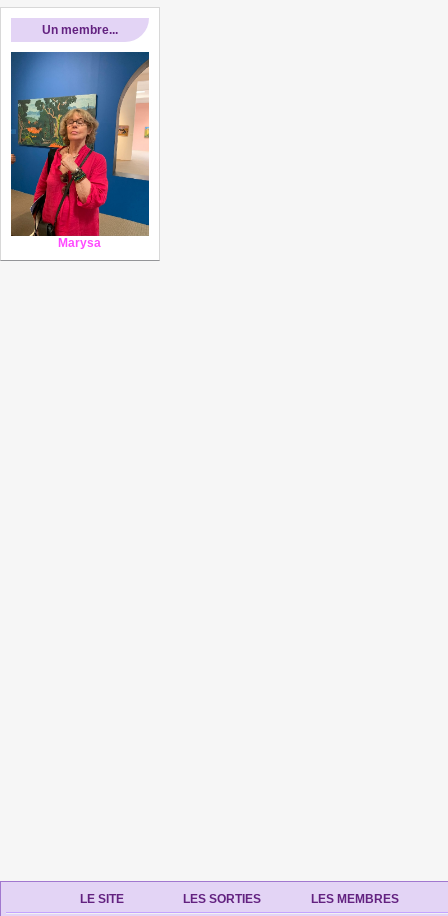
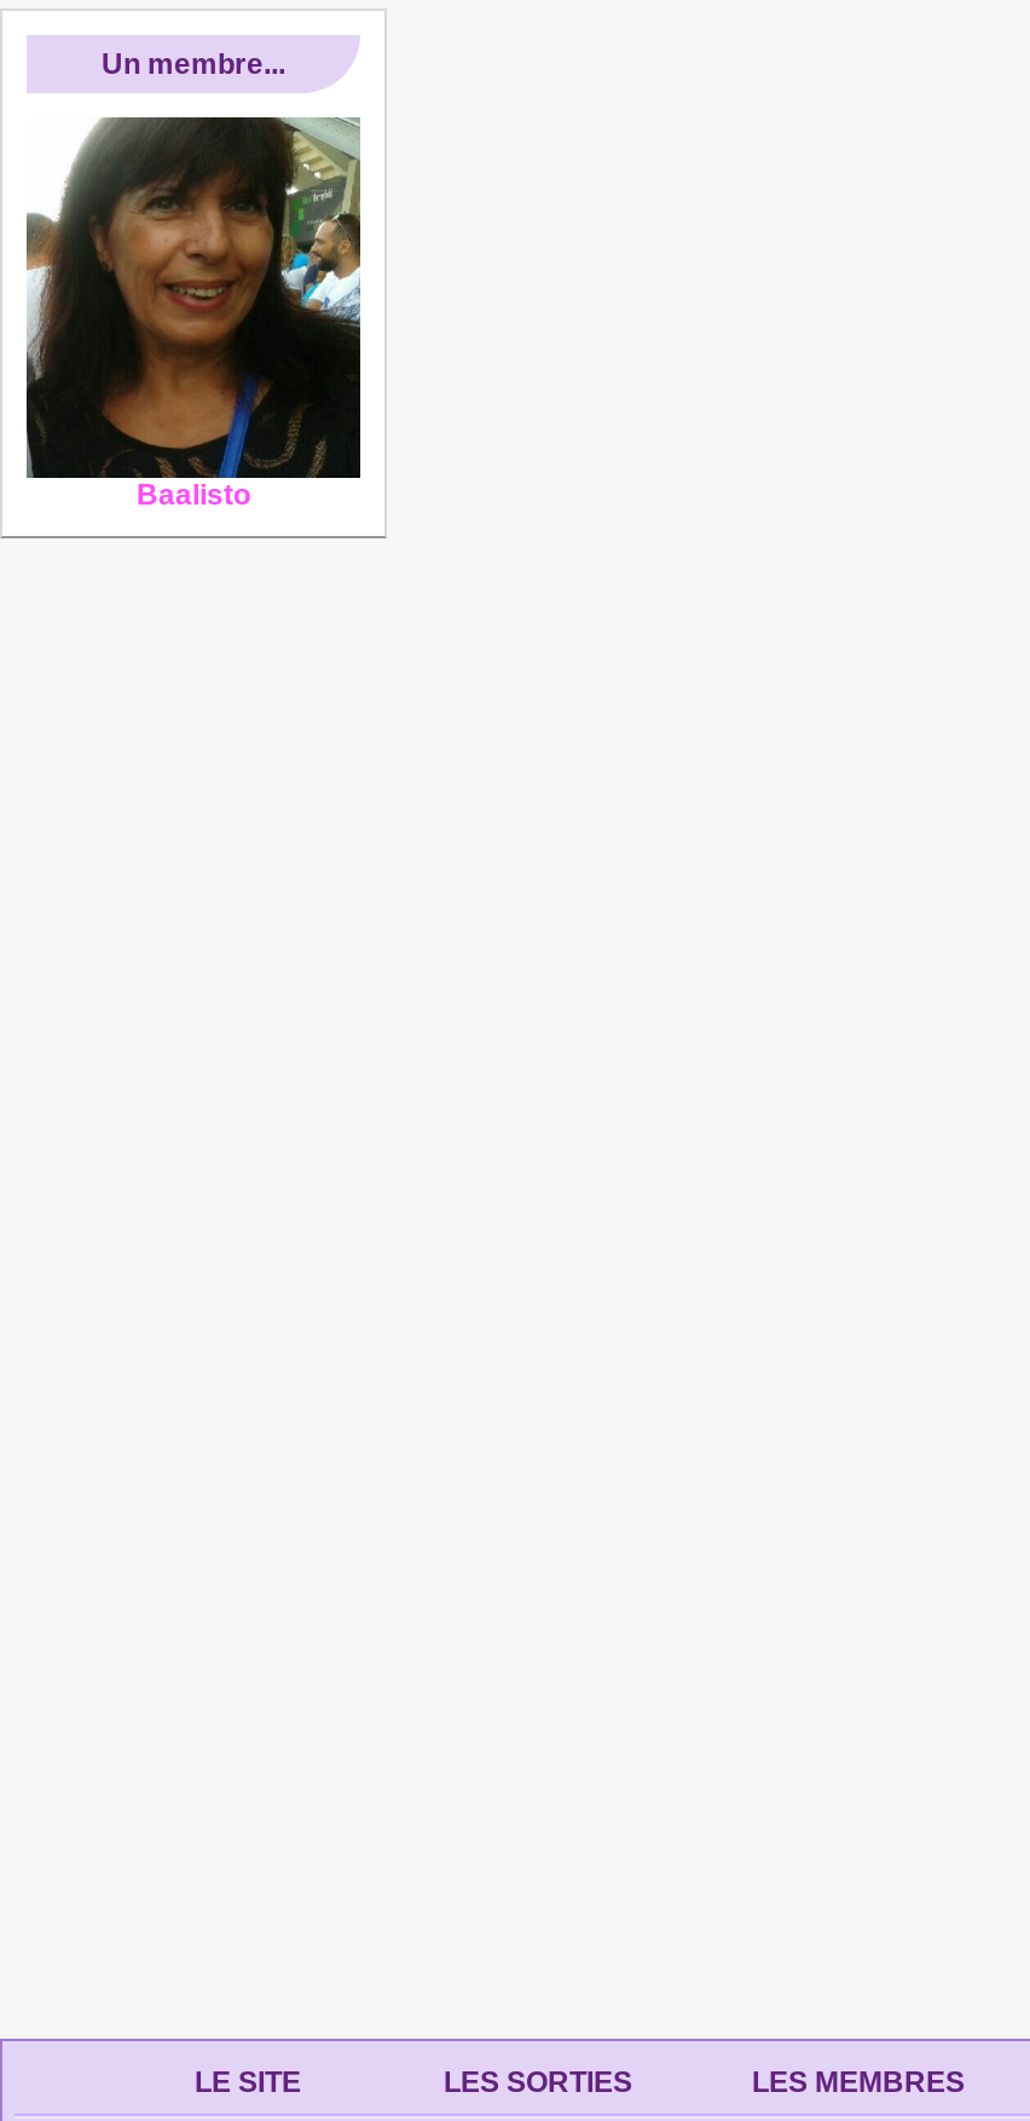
- [image]
- Marysa
+ [image]
+ Baalisto
